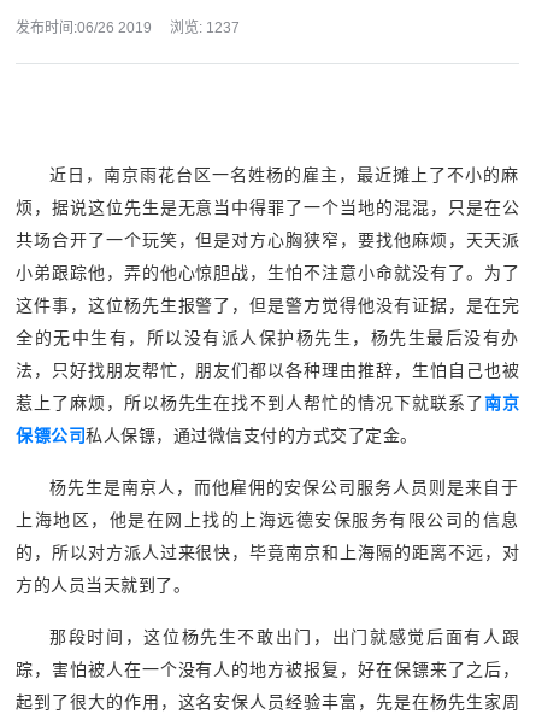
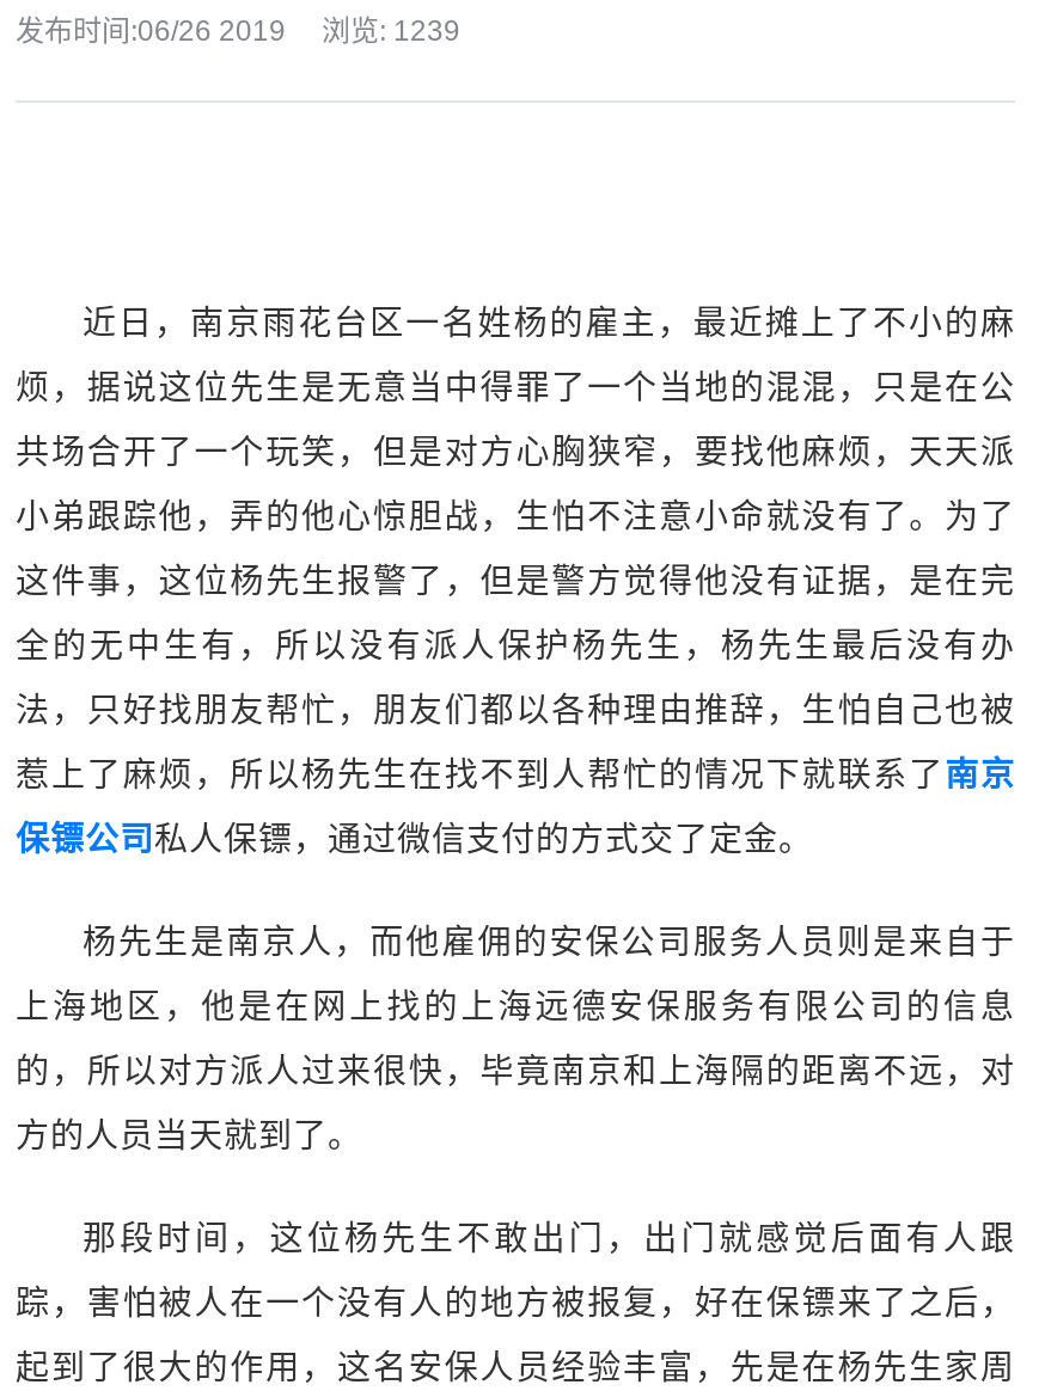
- 发布时间:06/26 2019 浏览: 1237
+ 发布时间:06/26 2019 浏览: 1239
